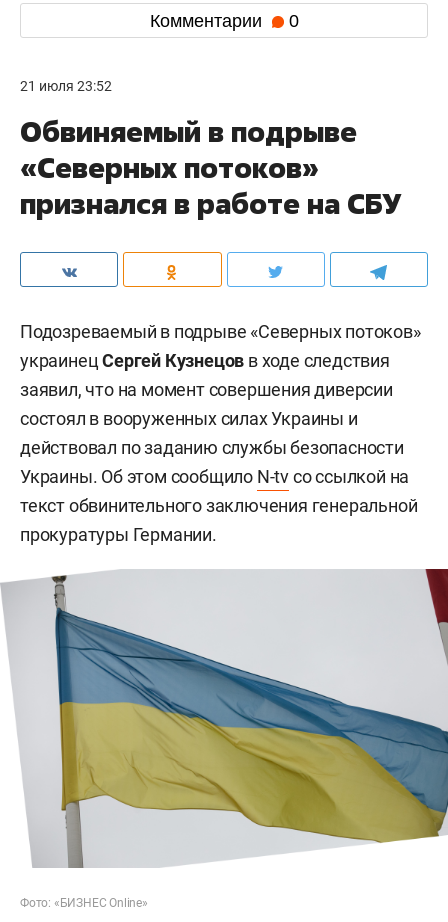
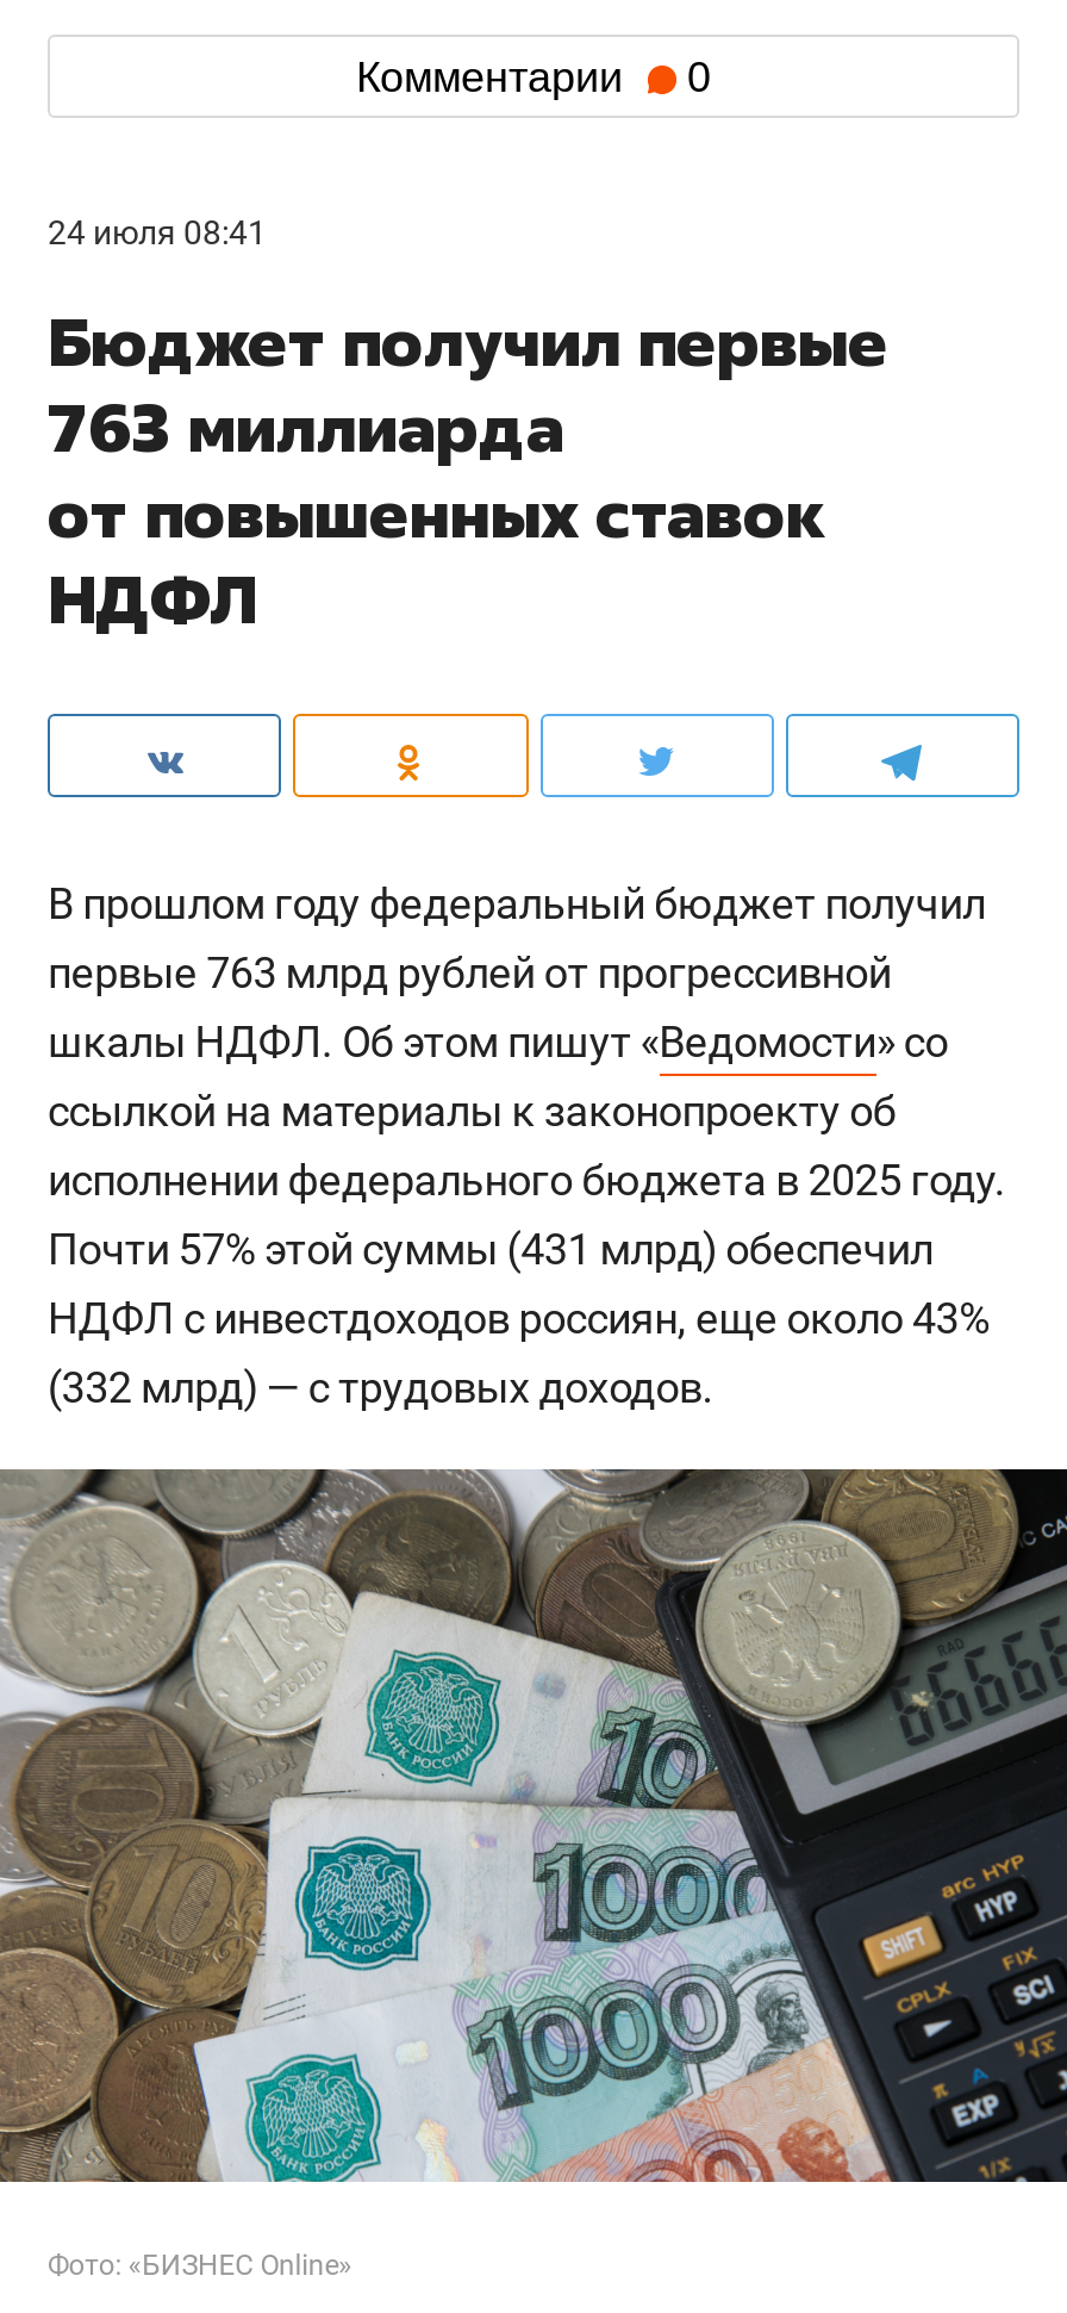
- 21 июля 23:52
+ 24 июля 08:41

- Обвиняемый в подрыве
- «Северных потоков»
- признался в работе на СБУ
+ Бюджет получил первые
+ 763 миллиарда
+ от повышенных ставок
+ НДФЛ

- Подозреваемый в подрыве «Северных потоков»
- украинец Сергей Кузнецов в ходе следствия
- заявил, что на момент совершения диверсии
- состоял в вооруженных силах Украины и
- действовал по заданию службы безопасности
- Украины. Об этом сообщило N-tv со ссылкой на
- текст обвинительного заключения генеральной
- прокуратуры Германии.
+ В прошлом году федеральный бюджет получил
+ первые 763 млрд рублей от прогрессивной
+ шкалы НДФЛ. Об этом пишут «Ведомости» со
+ ссылкой на материалы к законопроекту об
+ исполнении федерального бюджета в 2025 году.
+ Почти 57% этой суммы (431 млрд) обеспечил
+ НДФЛ с инвестдоходов россиян, еще около 43%
+ (332 млрд) — с трудовых доходов.

- [image]
+ [image]
